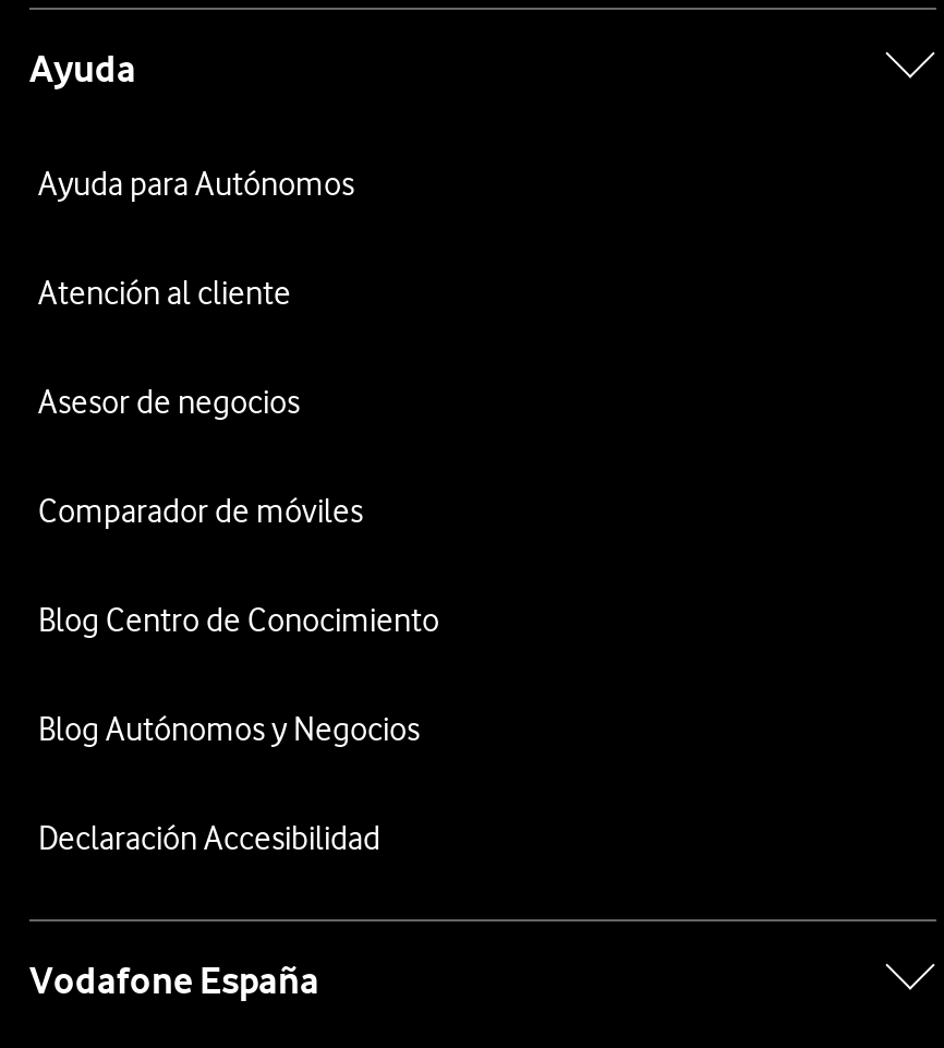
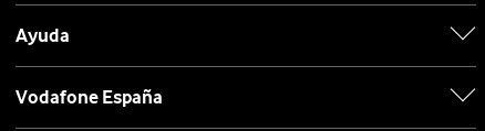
- Ayuda para Autónomos
- Atención al cliente
- Asesor de negocios
- Comparador de móviles
- Blog Centro de Conocimiento
- Blog Autónomos y Negocios
- Declaración Accesibilidad
